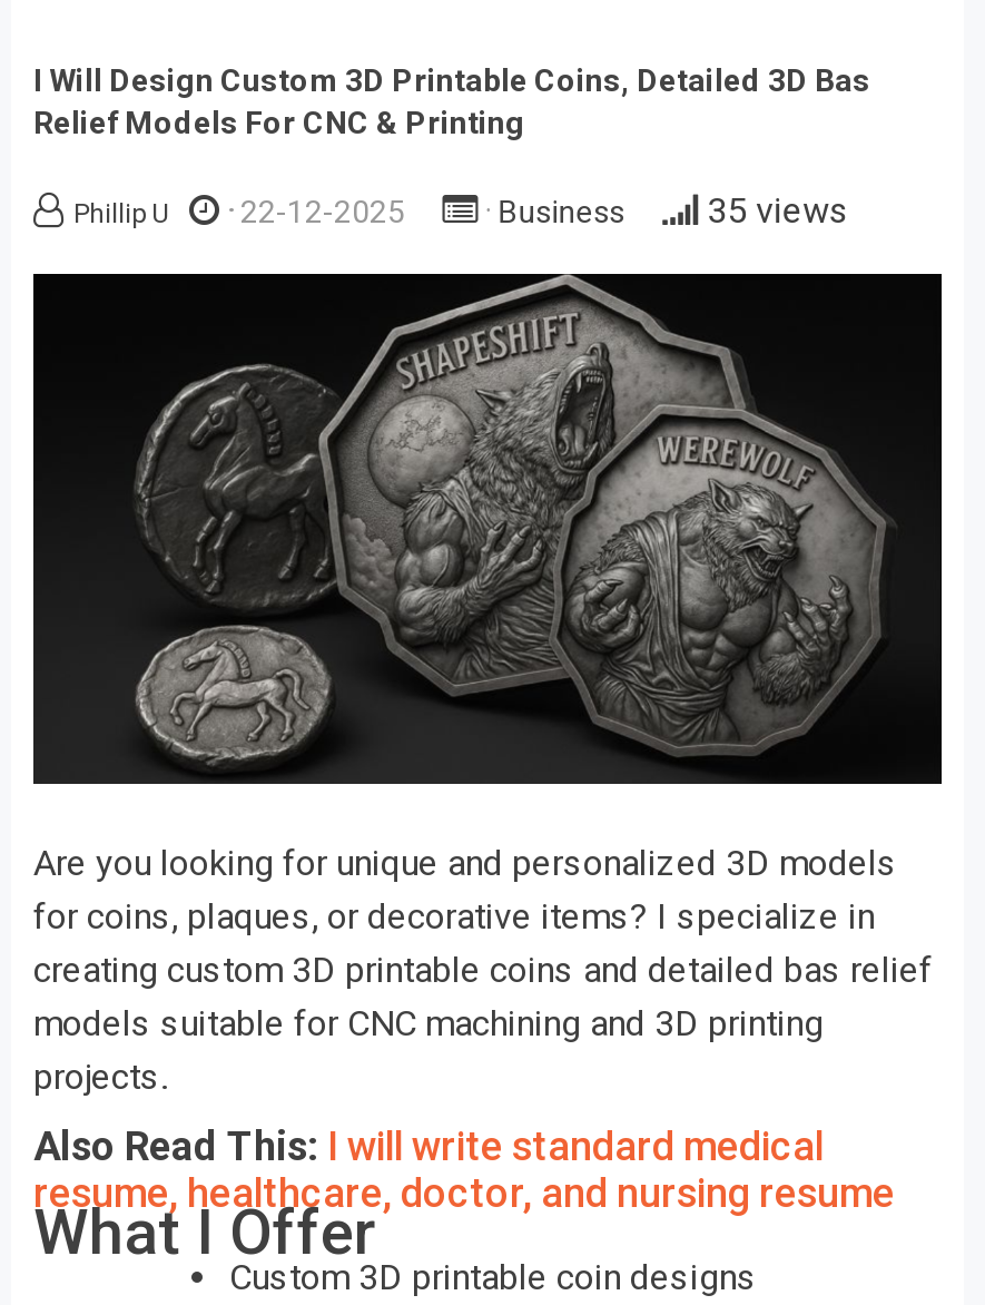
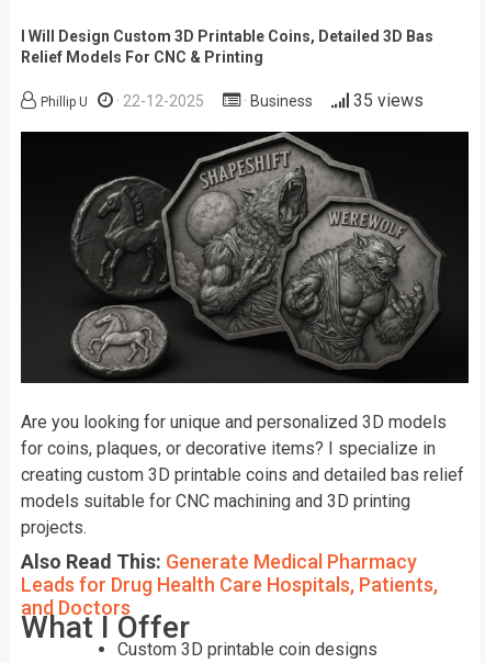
- Also Read This: I will write standard medical
- resume, healthcare, doctor, and nursing resume
+ Also Read This: Generate Medical Pharmacy
+ Leads for Drug Health Care Hospitals, Patients,
+ and Doctors
